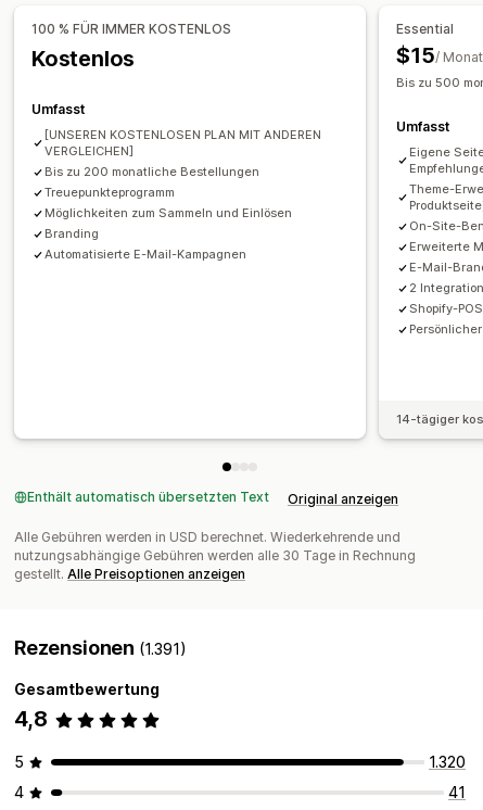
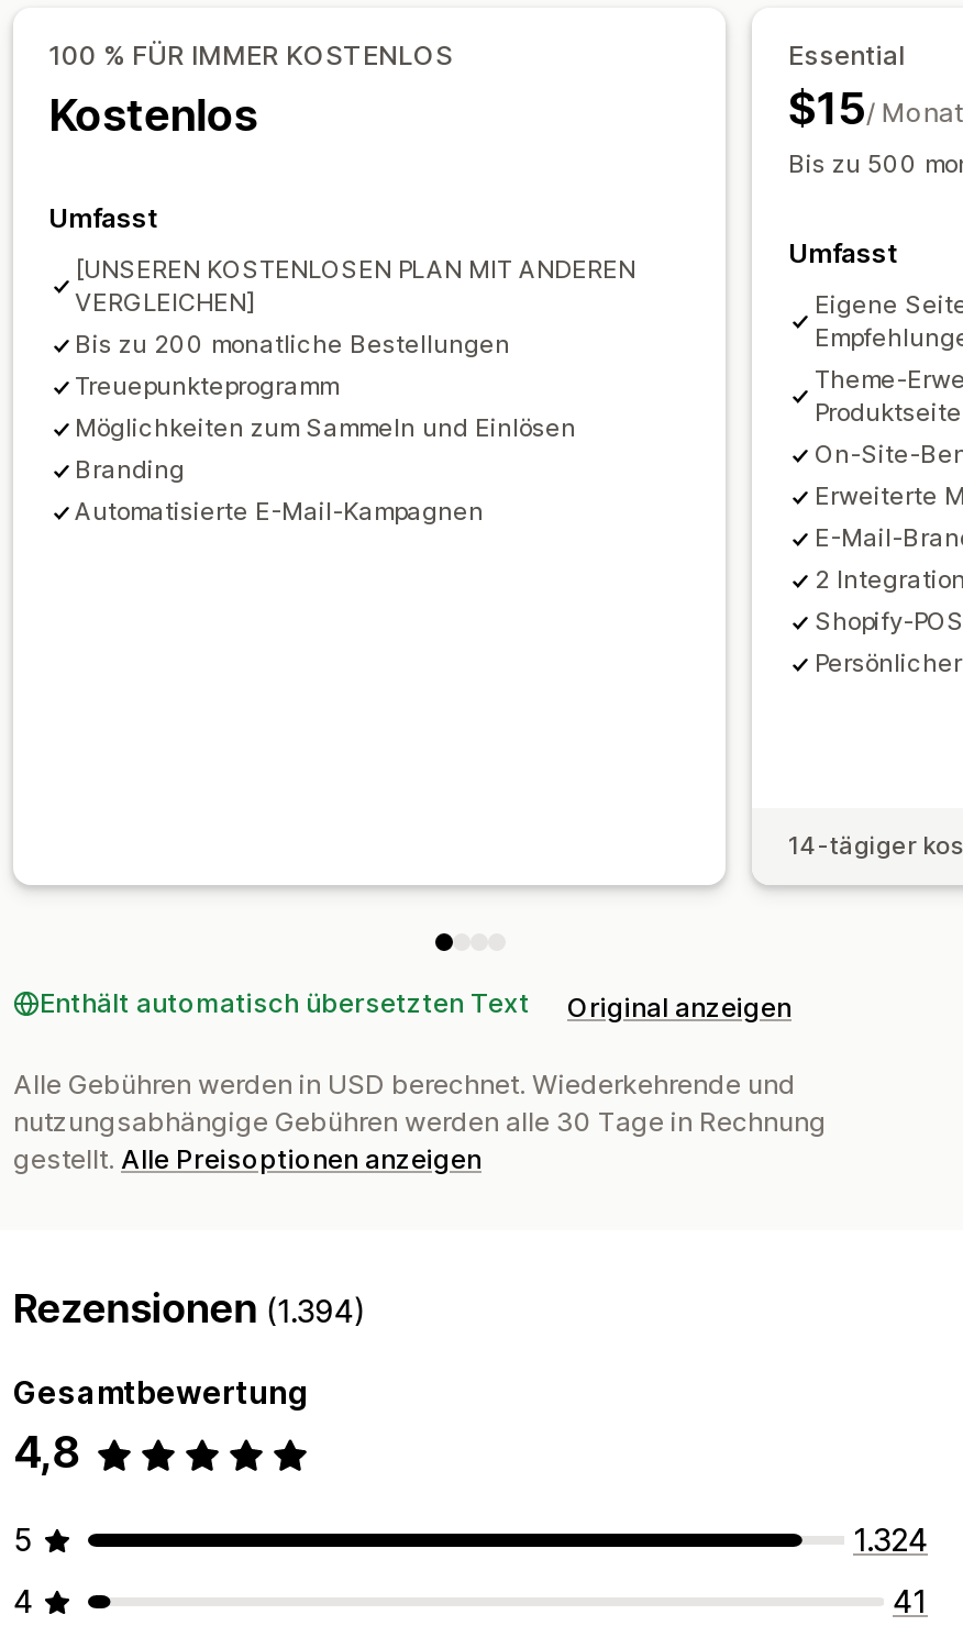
- Rezensionen (1.391)
+ Rezensionen (1.394)

- 1.320
+ 1.324
